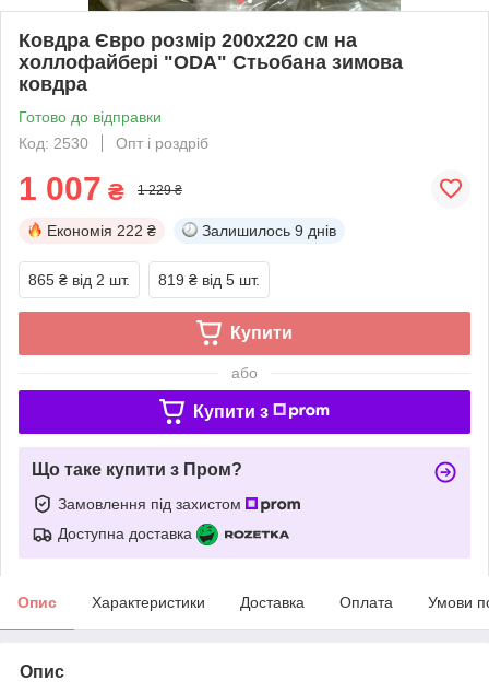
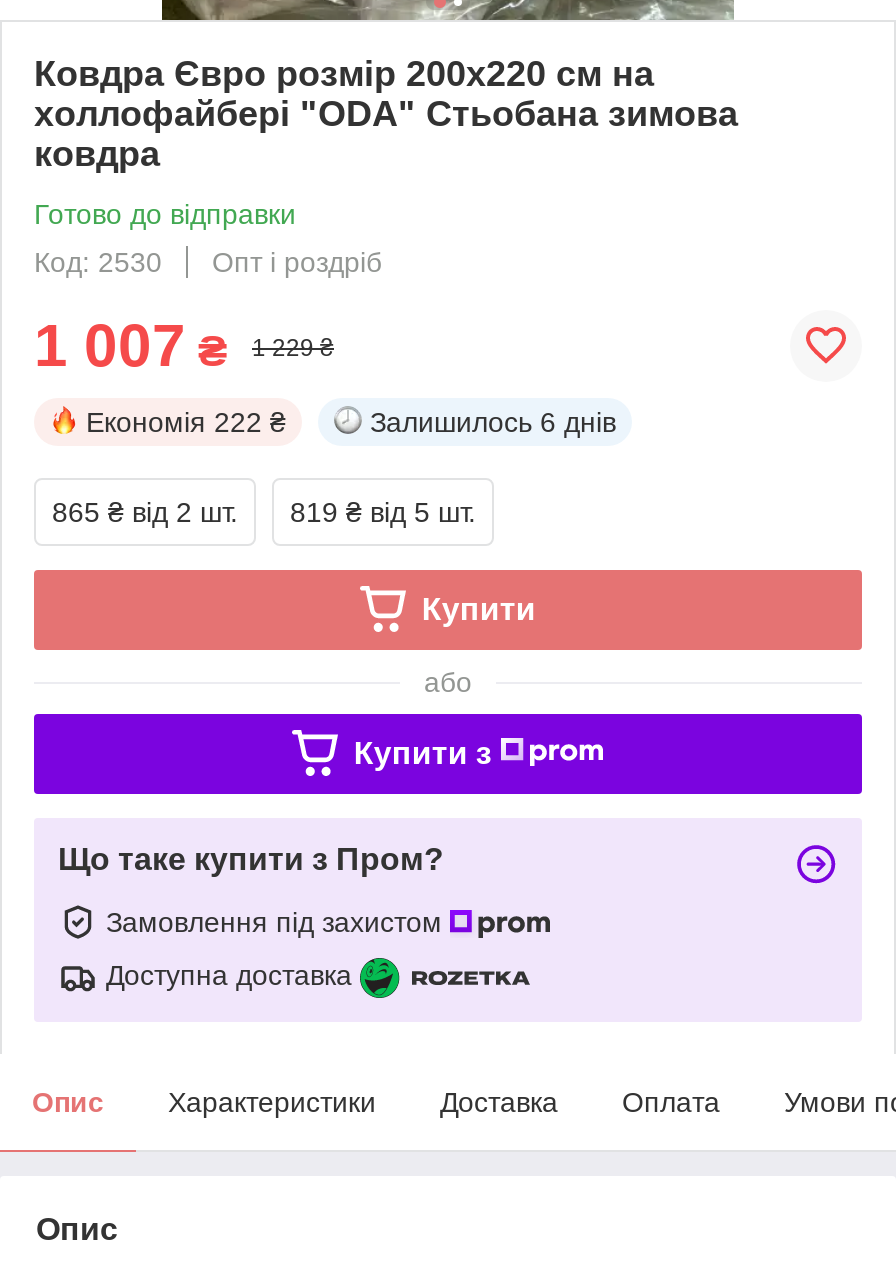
- Залишилось 9 днів
+ Залишилось 6 днів
